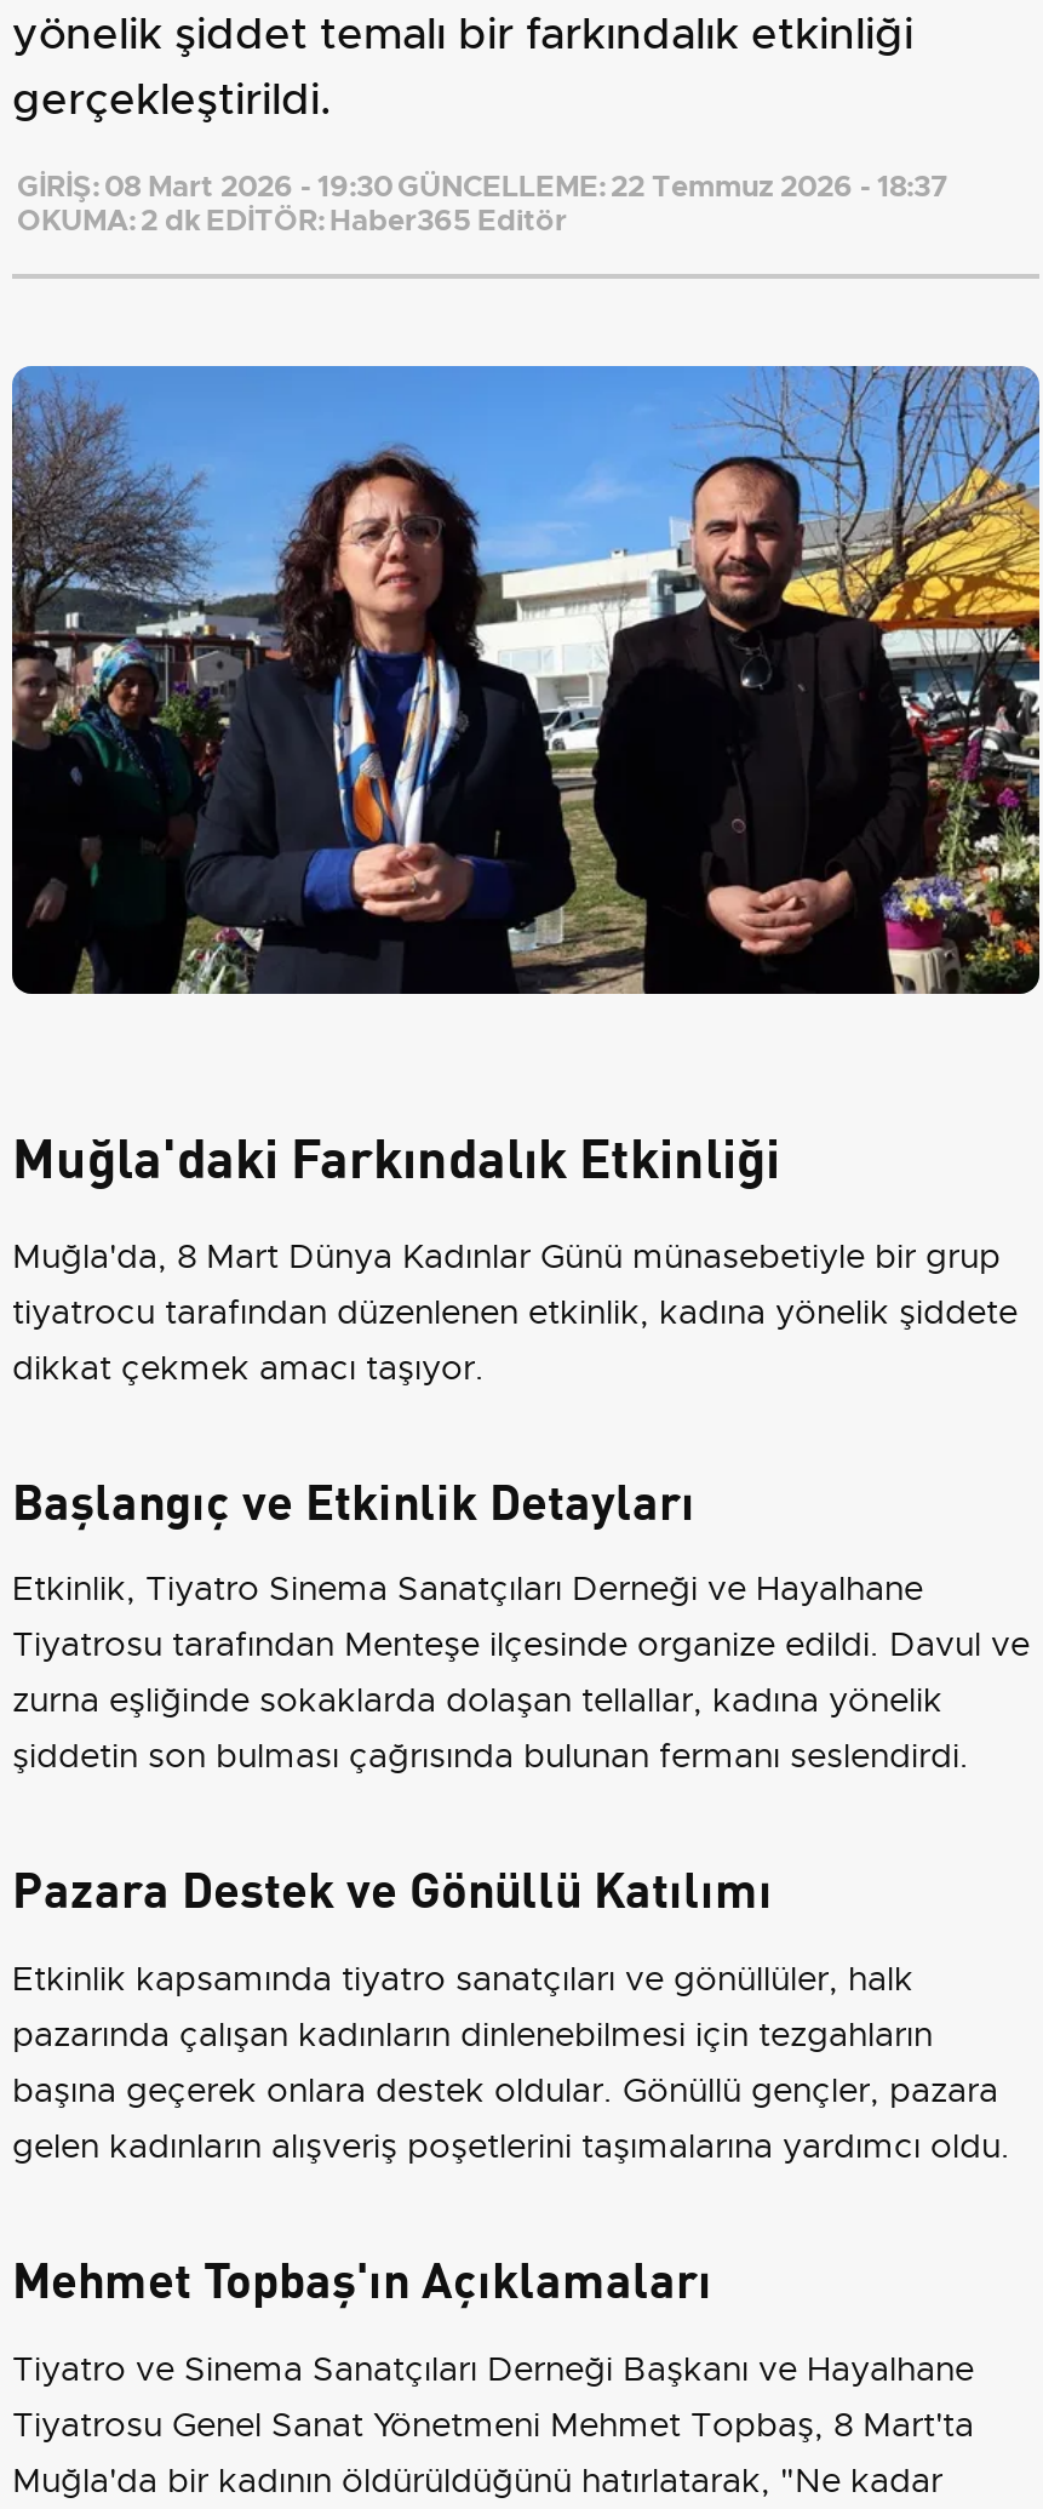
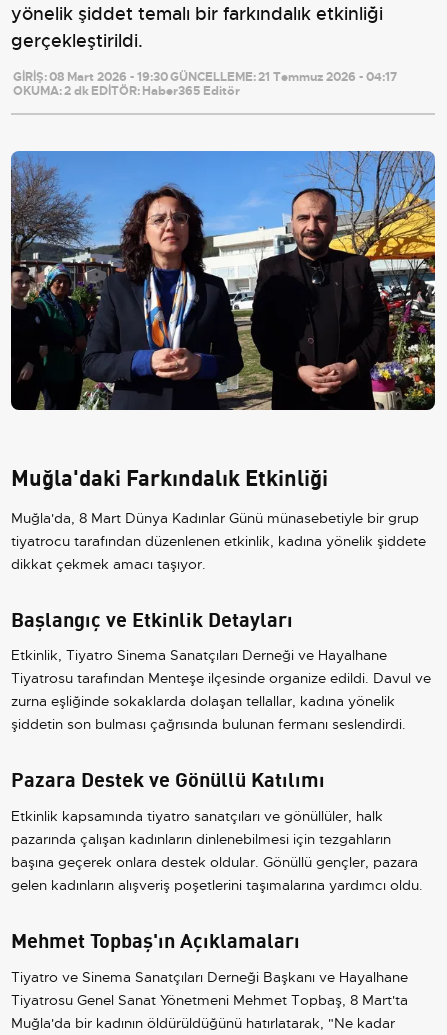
- GİRİŞ: 08 Mart 2026 - 19:30 GÜNCELLEME: 22 Temmuz 2026 - 18:37
+ GİRİŞ: 08 Mart 2026 - 19:30 GÜNCELLEME: 21 Temmuz 2026 - 04:17
